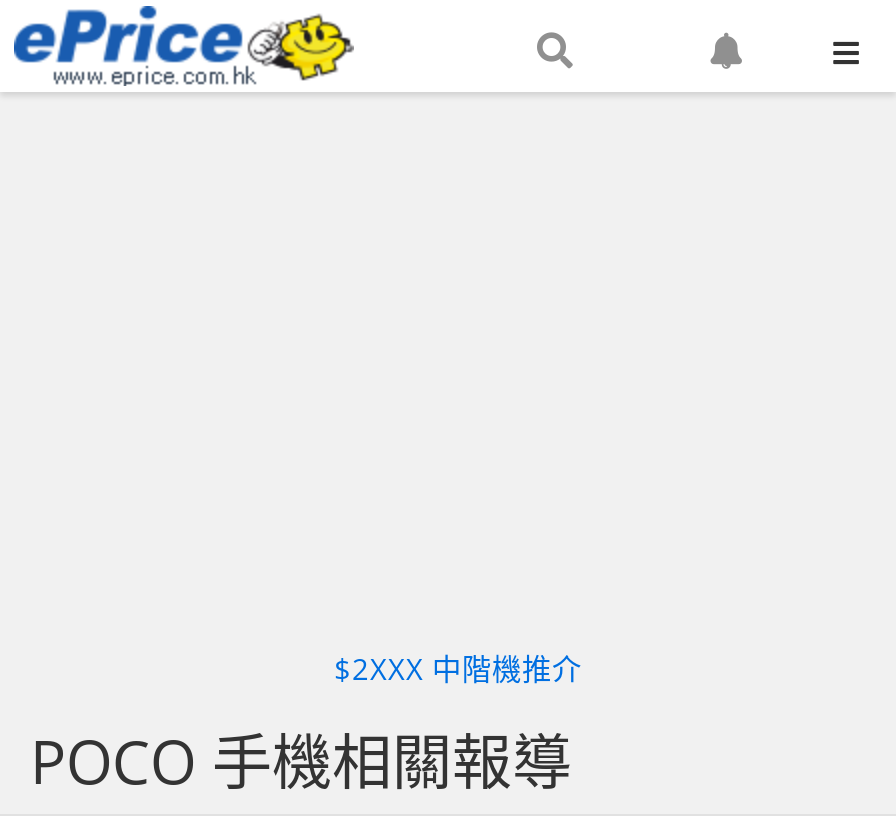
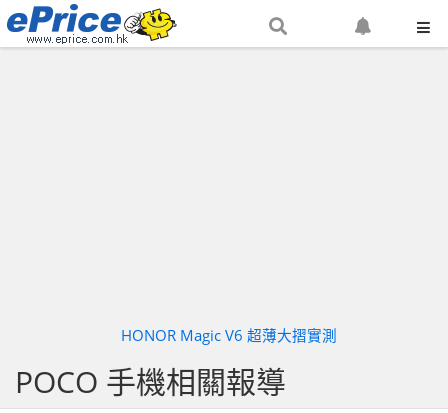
- $2XXX 中階機推介
+ HONOR Magic V6 超薄大摺實測
